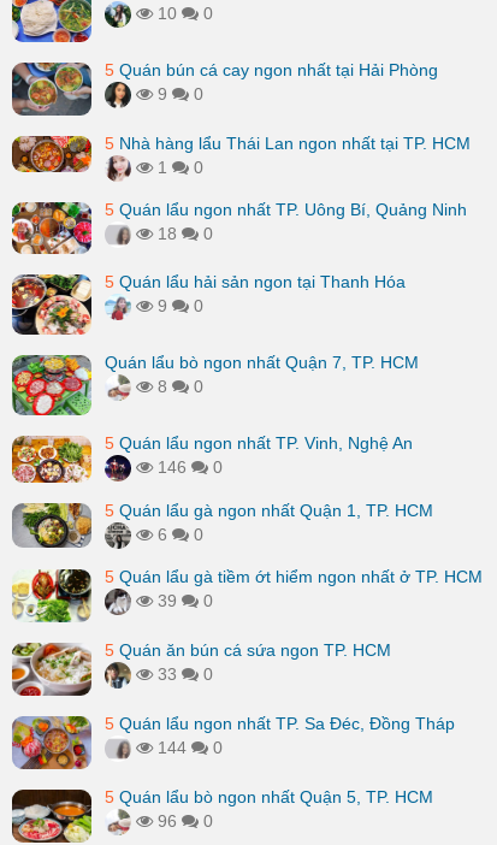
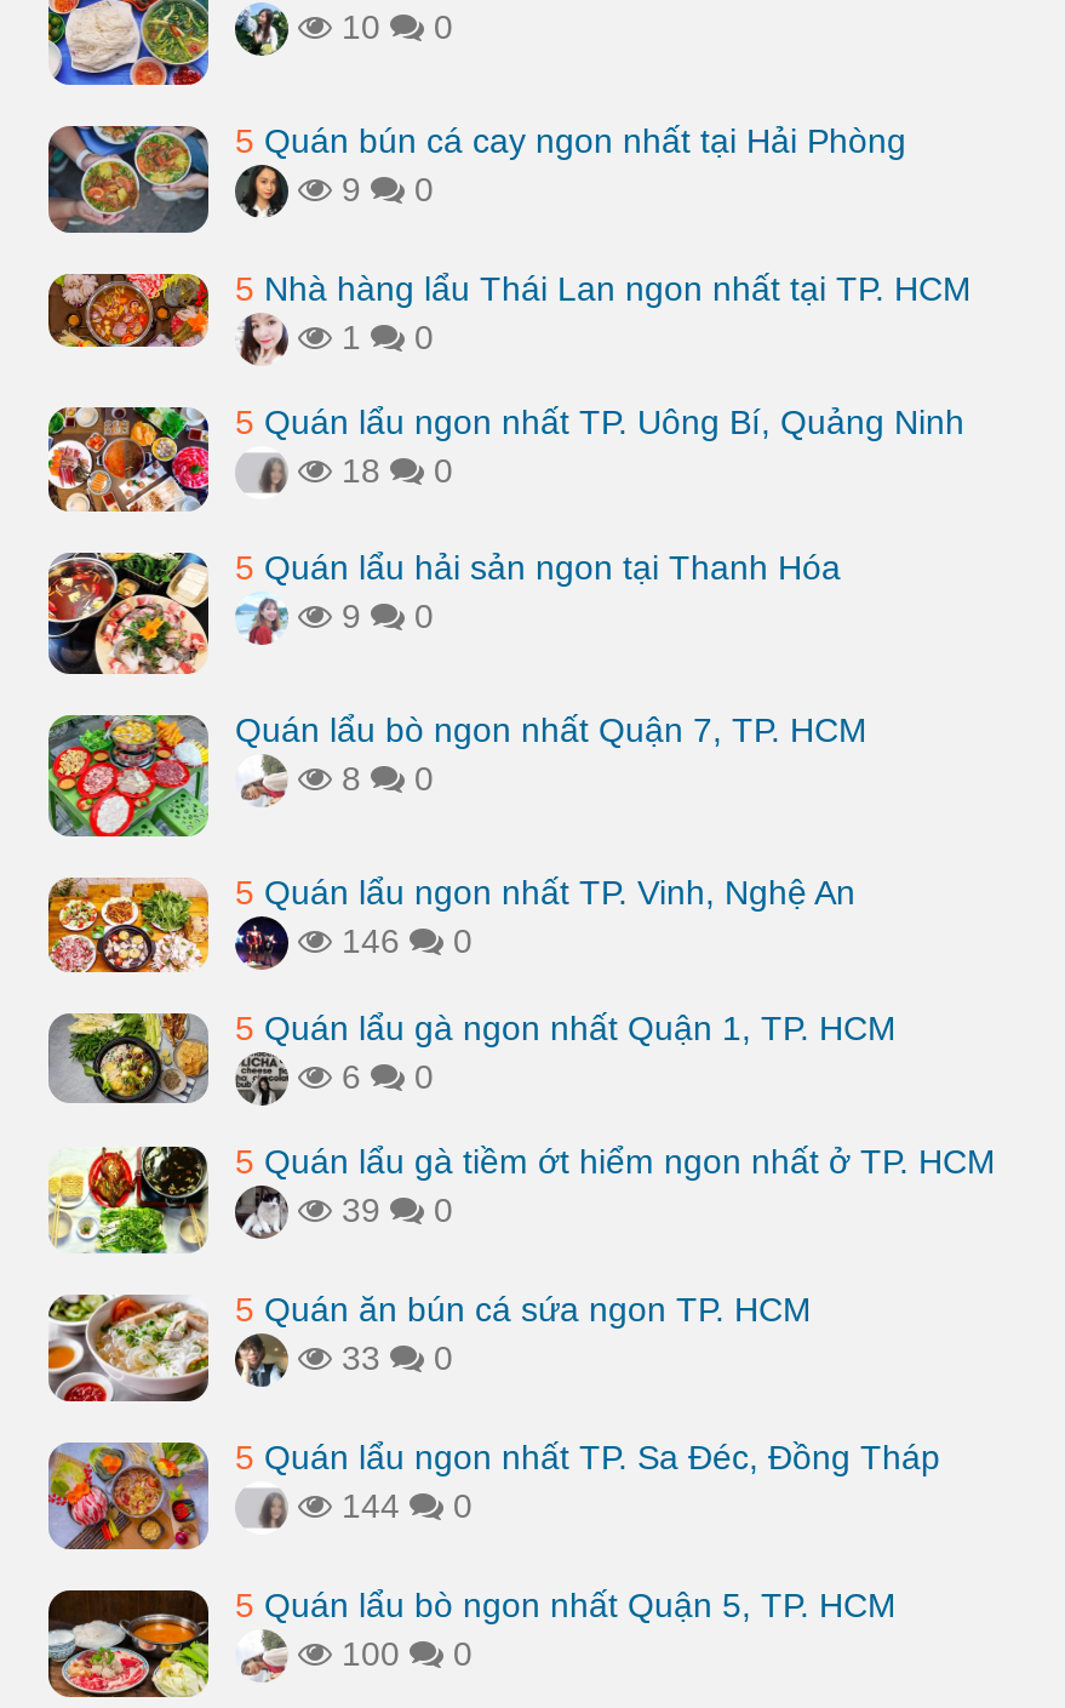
- 96 0
+ 100 0
